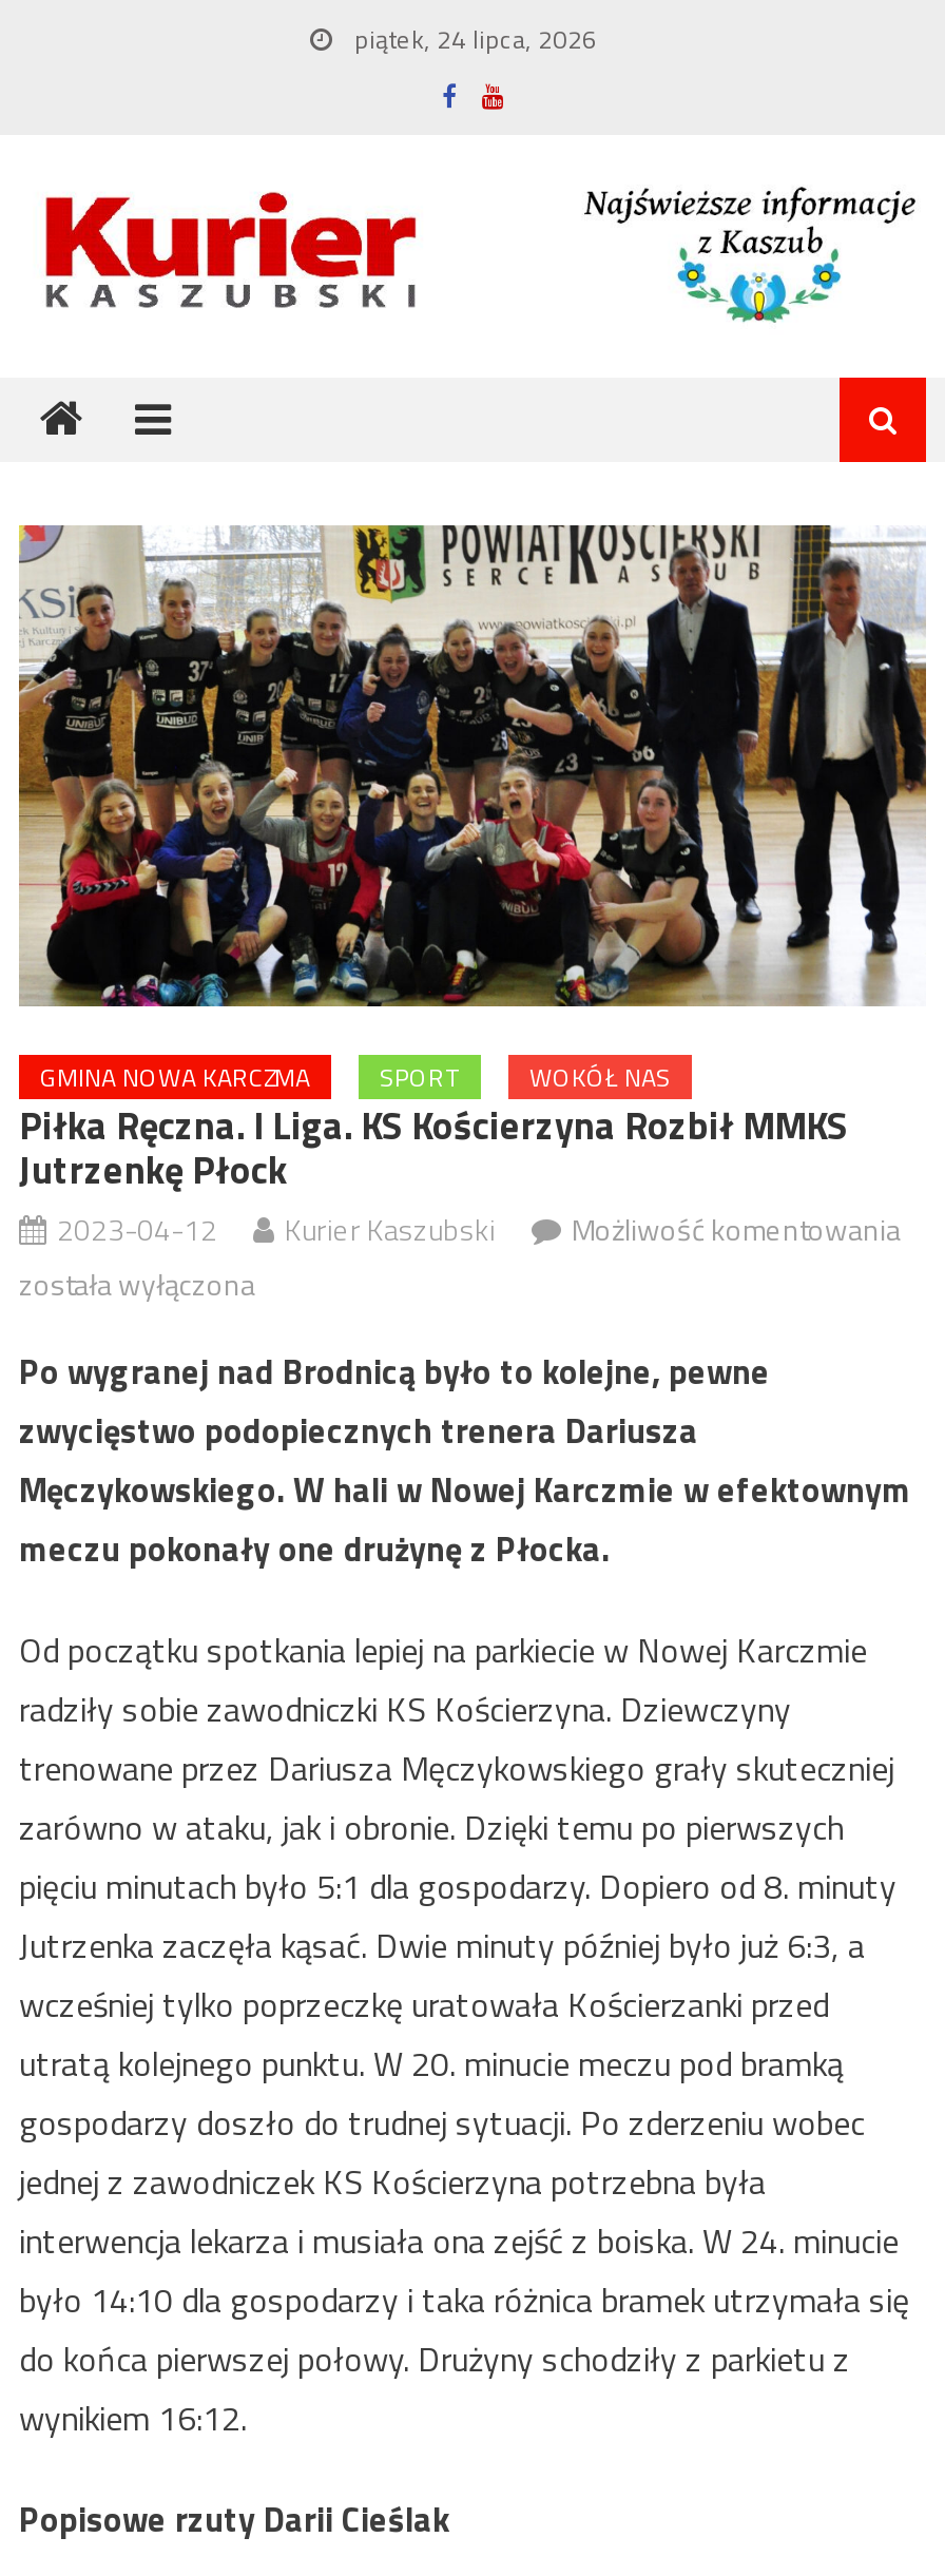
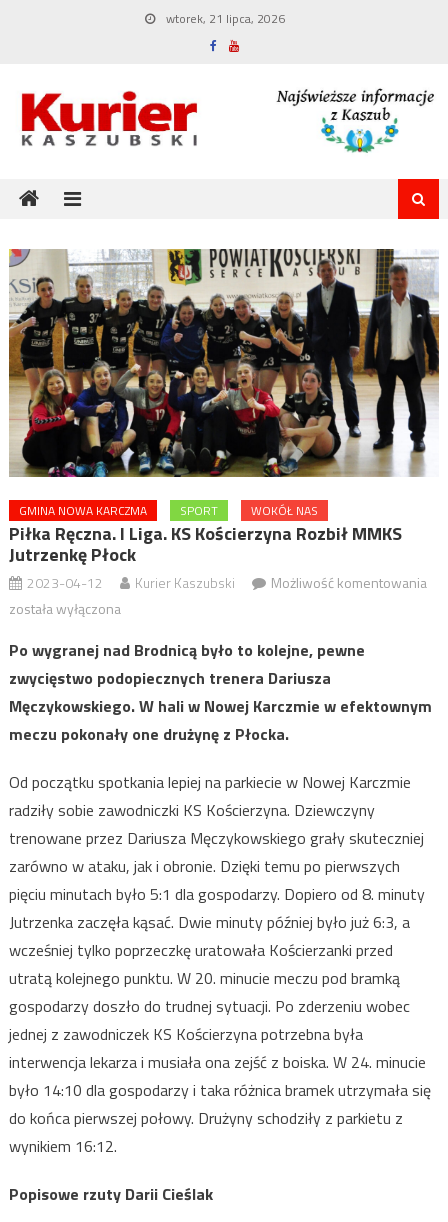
- piątek, 24 lipca, 2026
+ wtorek, 21 lipca, 2026
